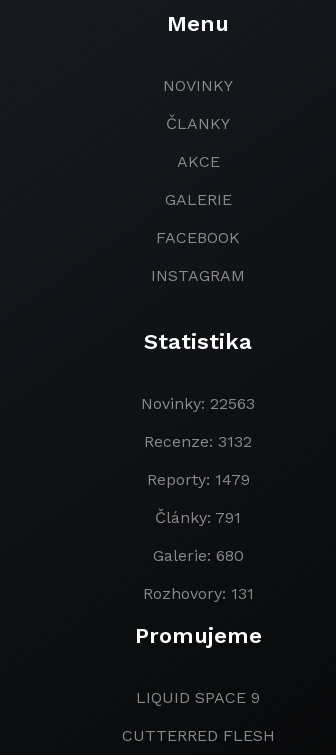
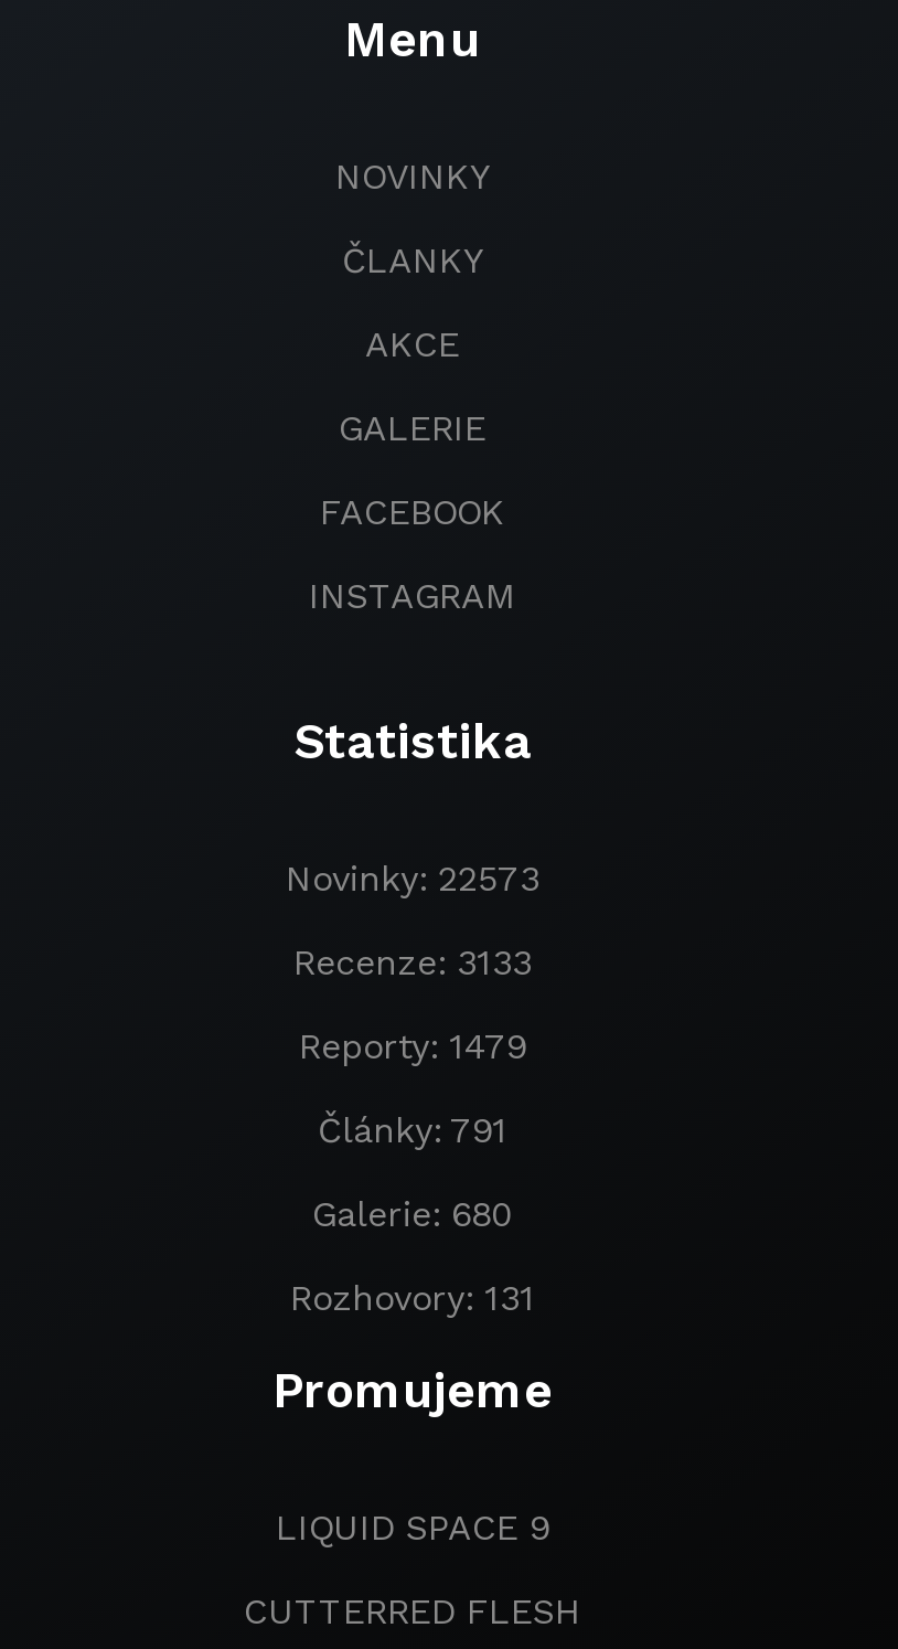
- Novinky: 22563
+ Novinky: 22573

- Recenze: 3132
+ Recenze: 3133
